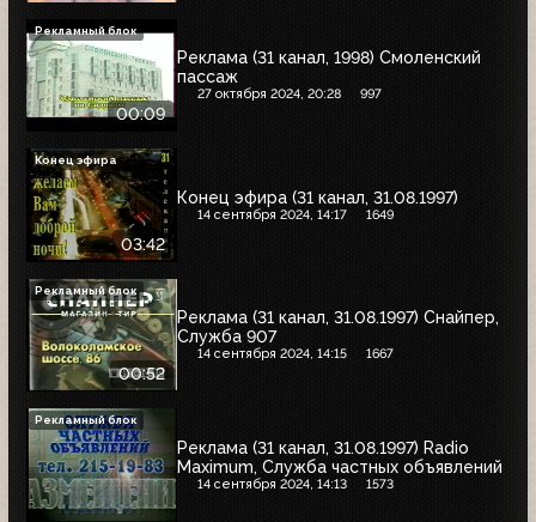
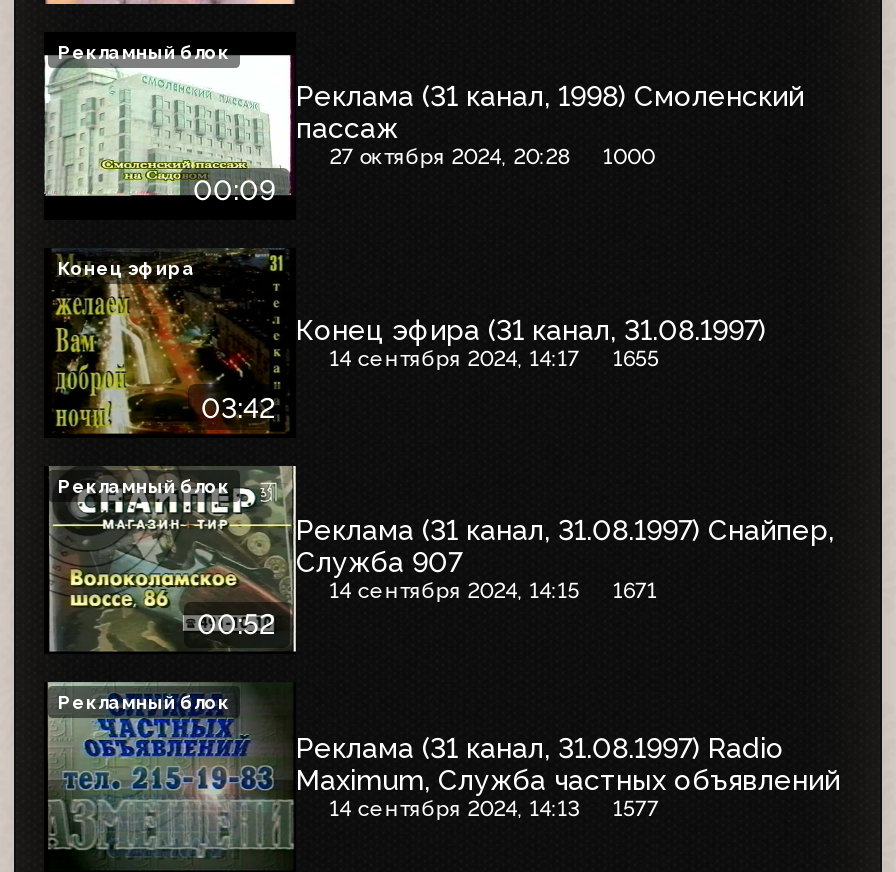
- 27 октября 2024, 20:28 997
+ 27 октября 2024, 20:28 1000

- 14 сентября 2024, 14:17 1649
+ 14 сентября 2024, 14:17 1655

- 14 сентября 2024, 14:15 1667
+ 14 сентября 2024, 14:15 1671

- 14 сентября 2024, 14:13 1573
+ 14 сентября 2024, 14:13 1577
